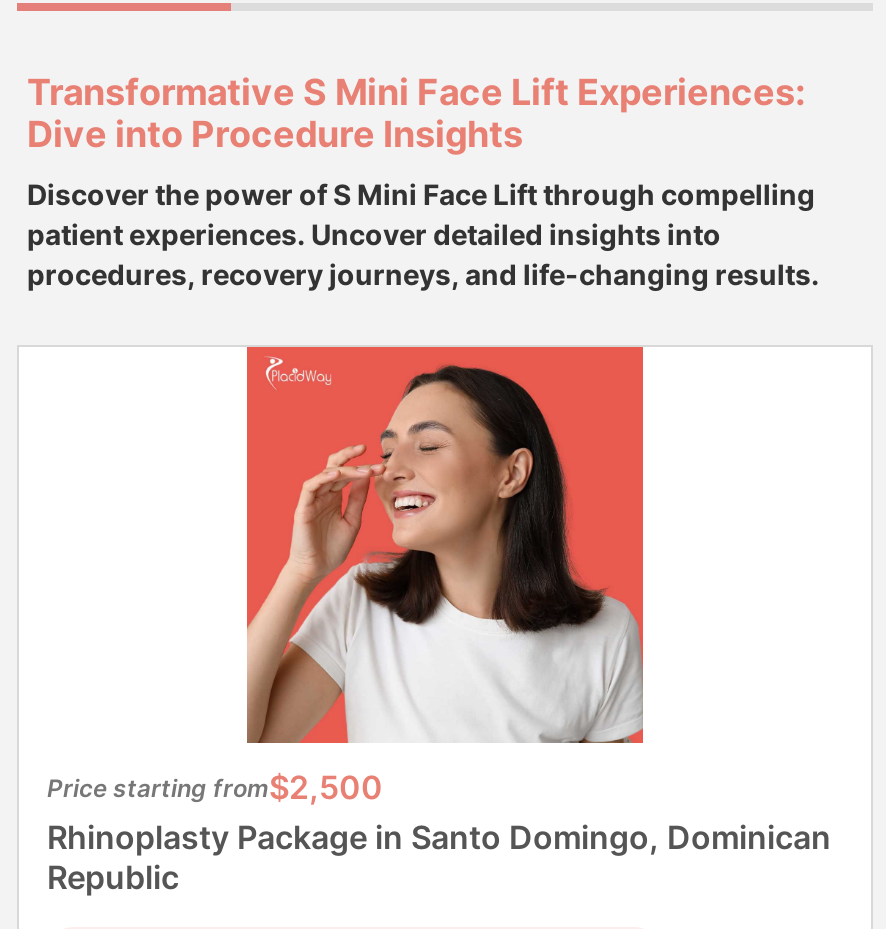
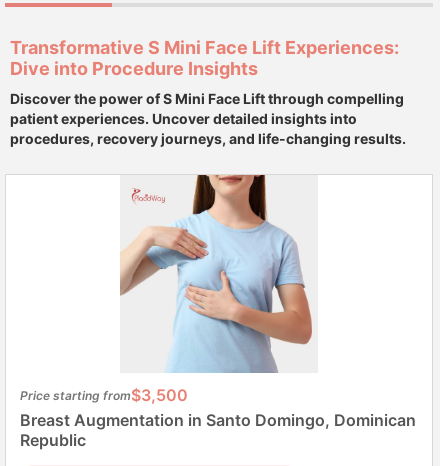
- [image]
- Price starting from$2,500
+ [image]
+ Price starting from$3,500

- Rhinoplasty Package in Santo Domingo, Dominican
+ Breast Augmentation in Santo Domingo, Dominican
